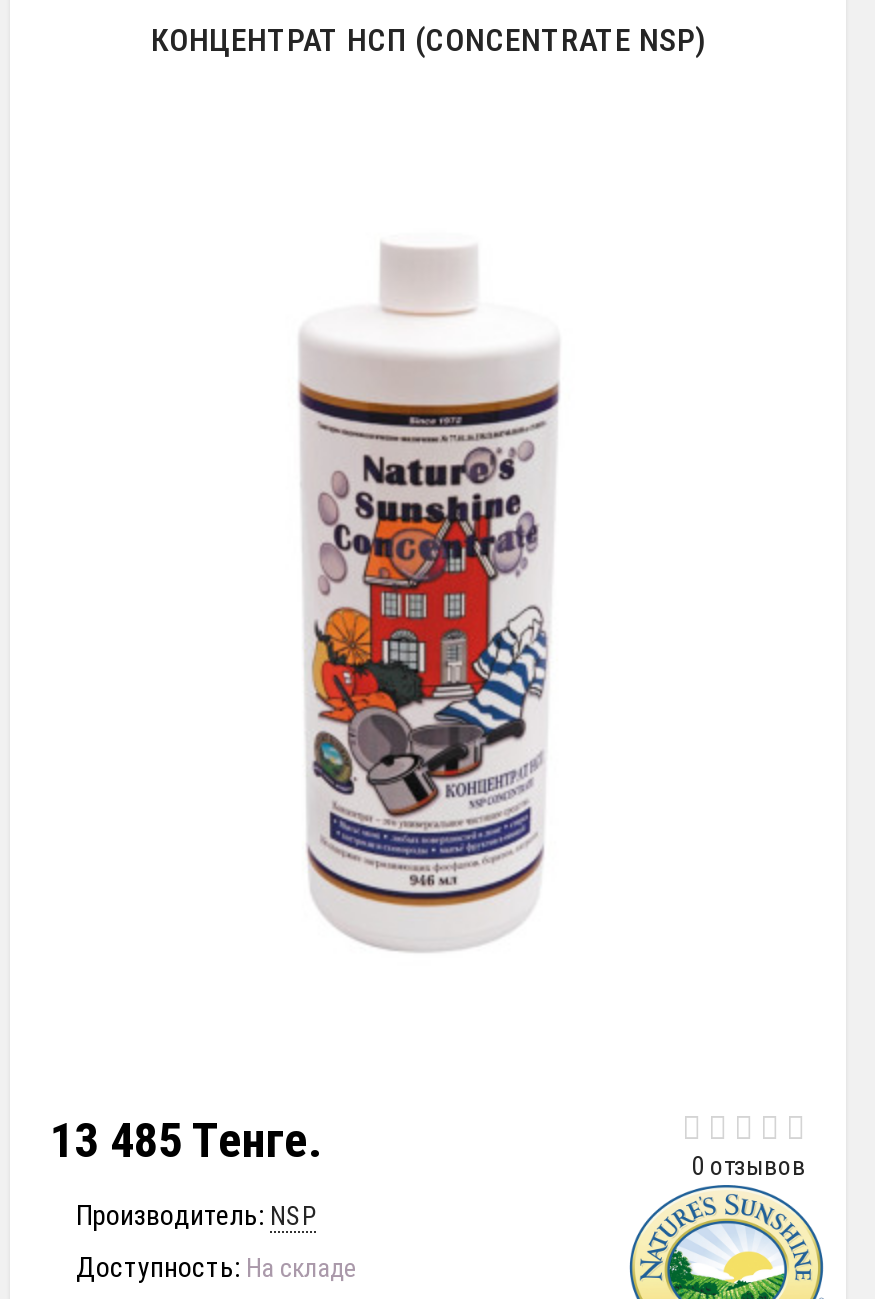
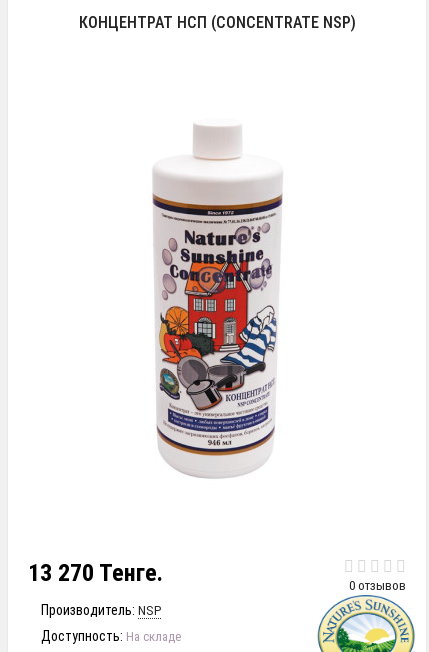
- 13 485 Тенге.
+ 13 270 Тенге.
